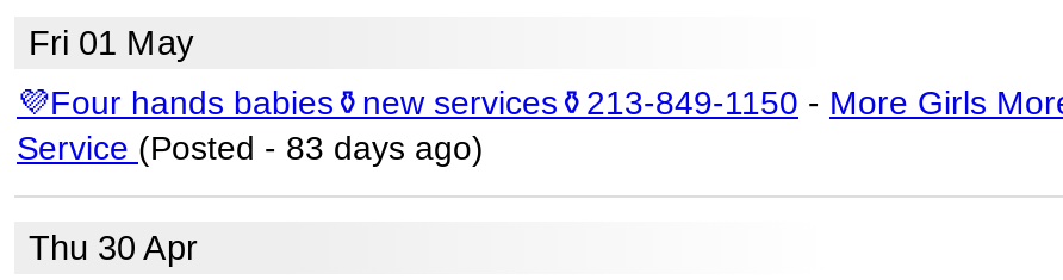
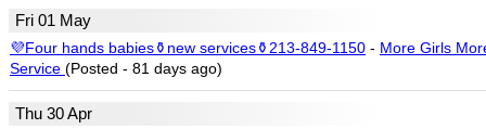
- Service (Posted - 83 days ago)
+ Service (Posted - 81 days ago)
